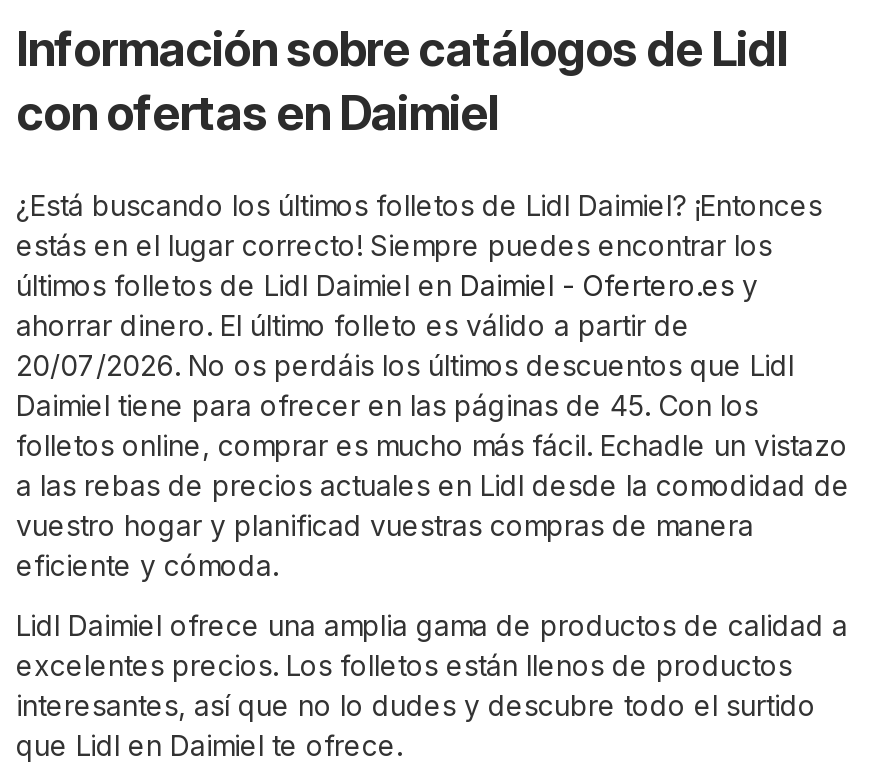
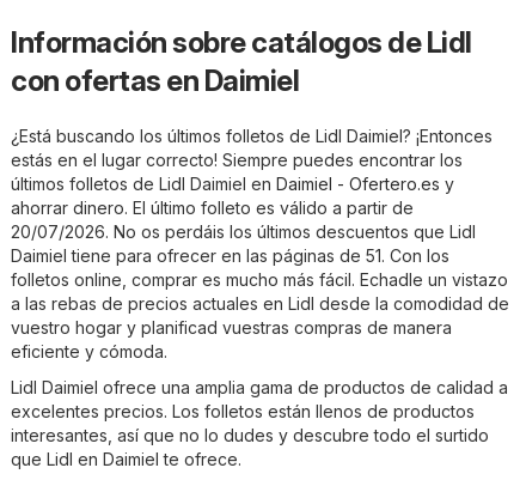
- Daimiel tiene para ofrecer en las páginas de 45. Con los
+ Daimiel tiene para ofrecer en las páginas de 51. Con los
